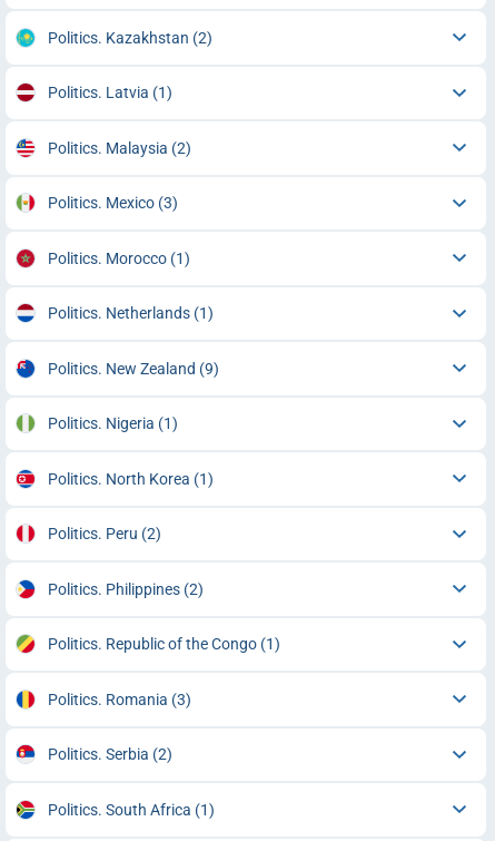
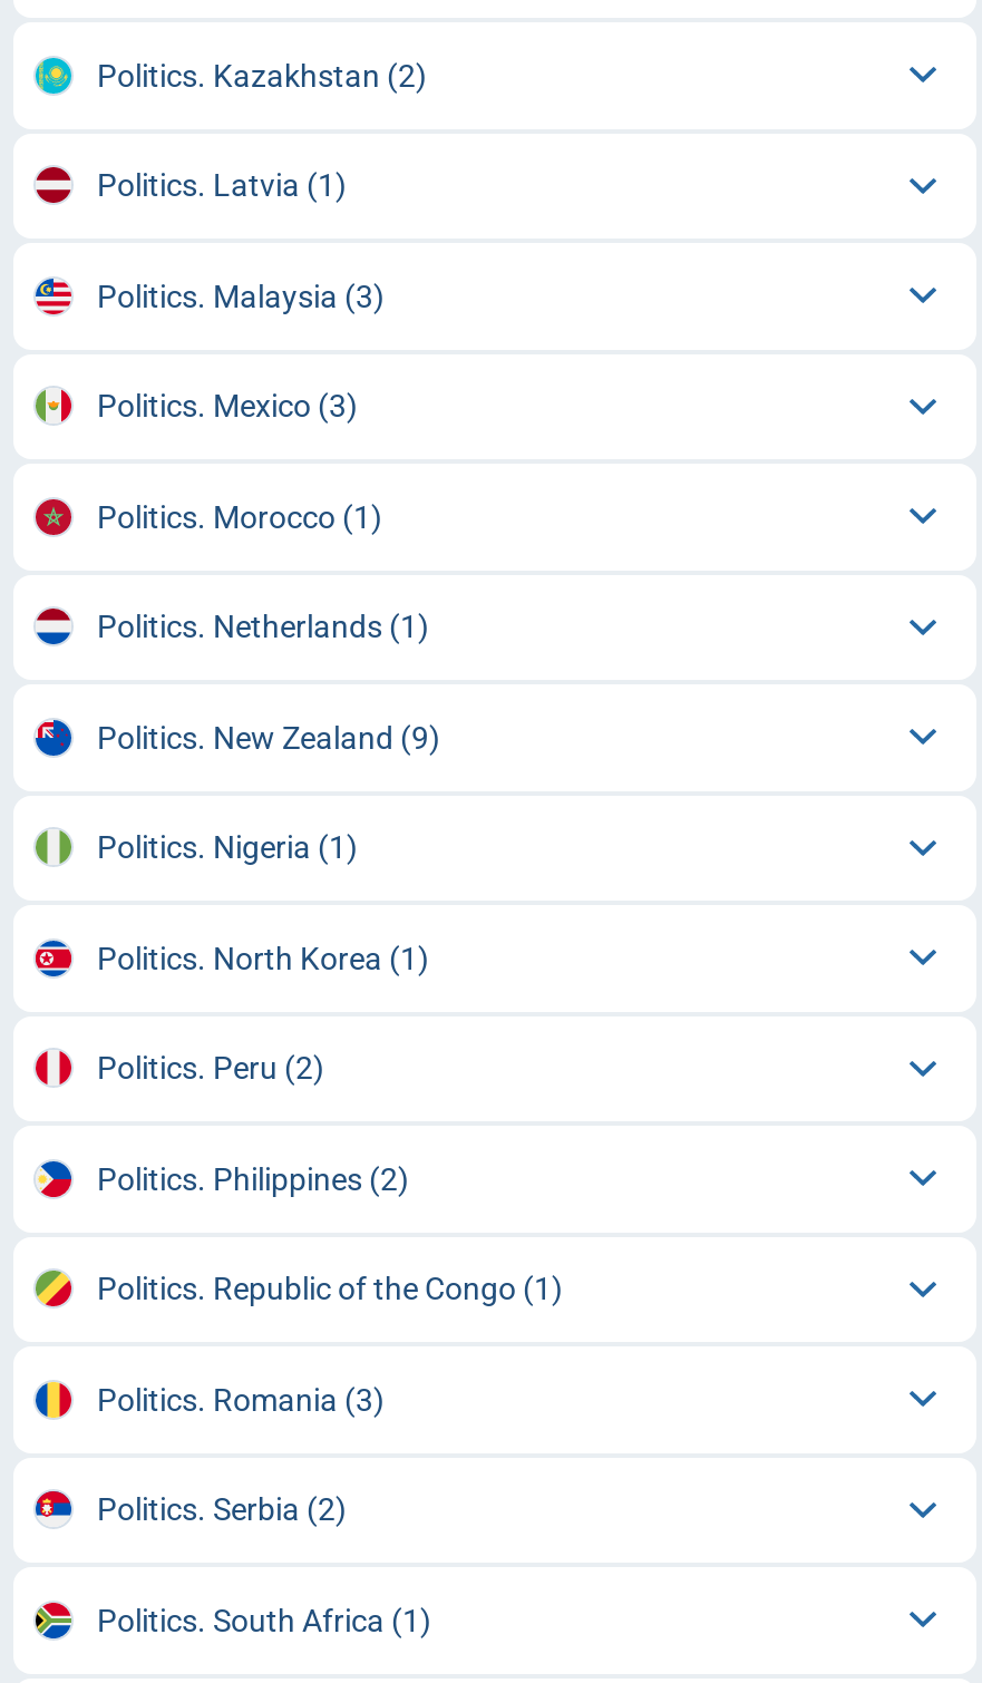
- Politics. Malaysia (2)
+ Politics. Malaysia (3)
